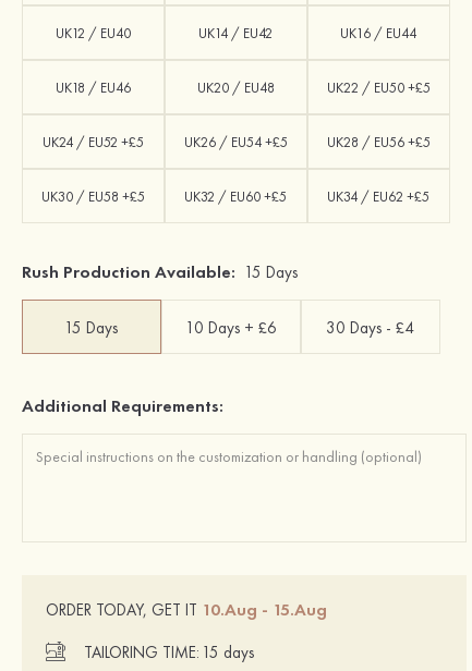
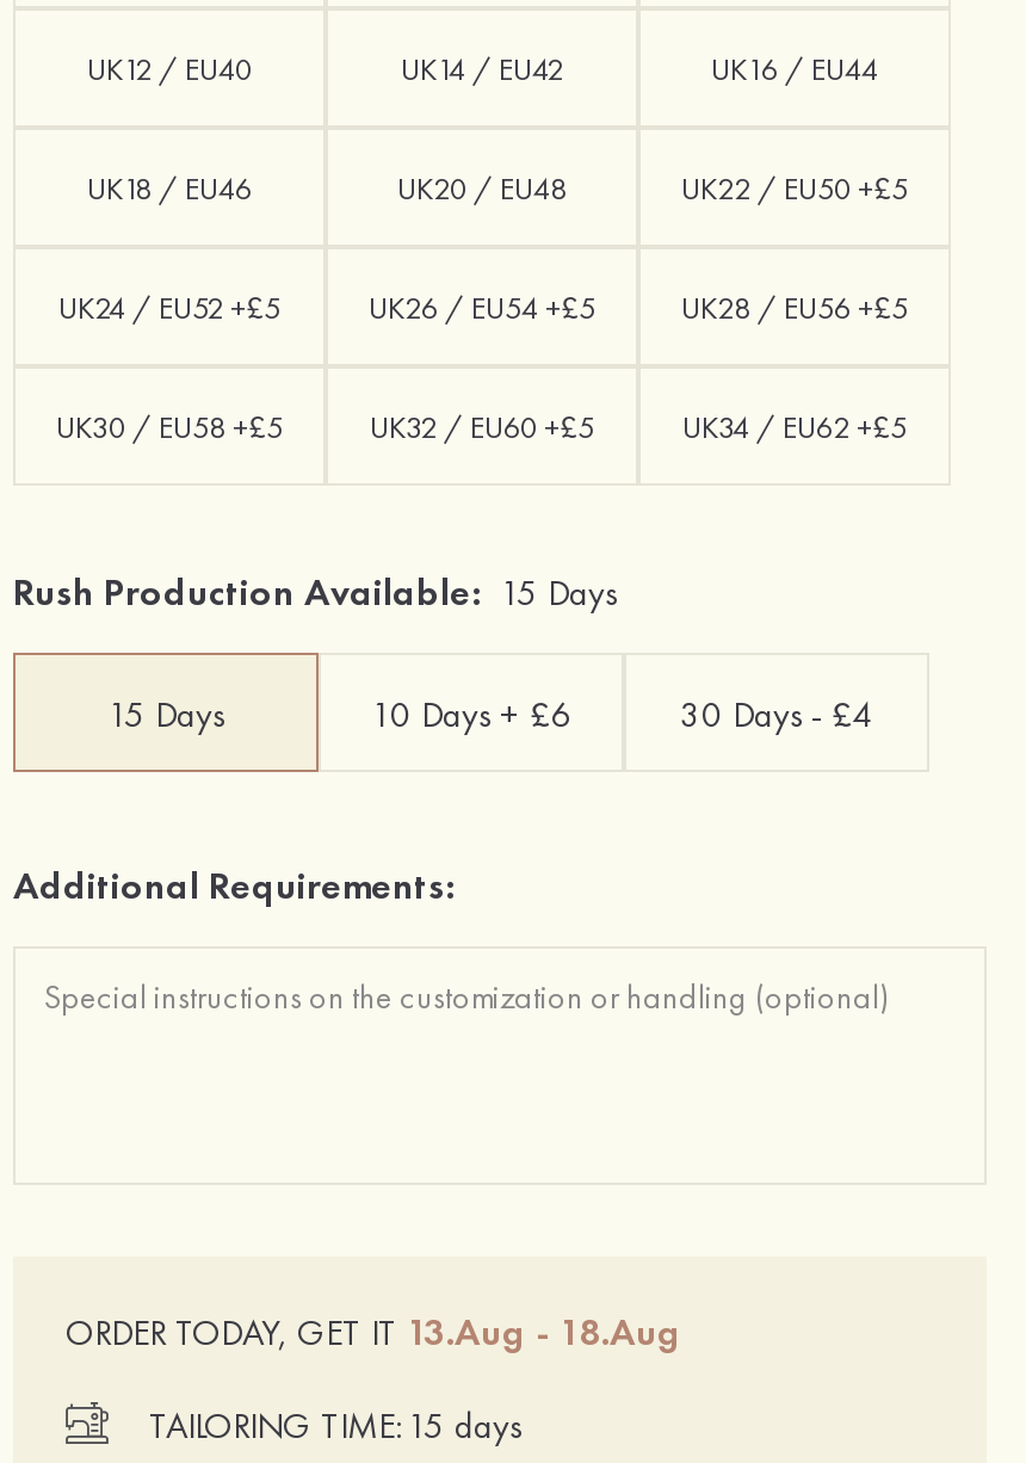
- ORDER TODAY, GET IT 10.Aug - 15.Aug
+ ORDER TODAY, GET IT 13.Aug - 18.Aug
